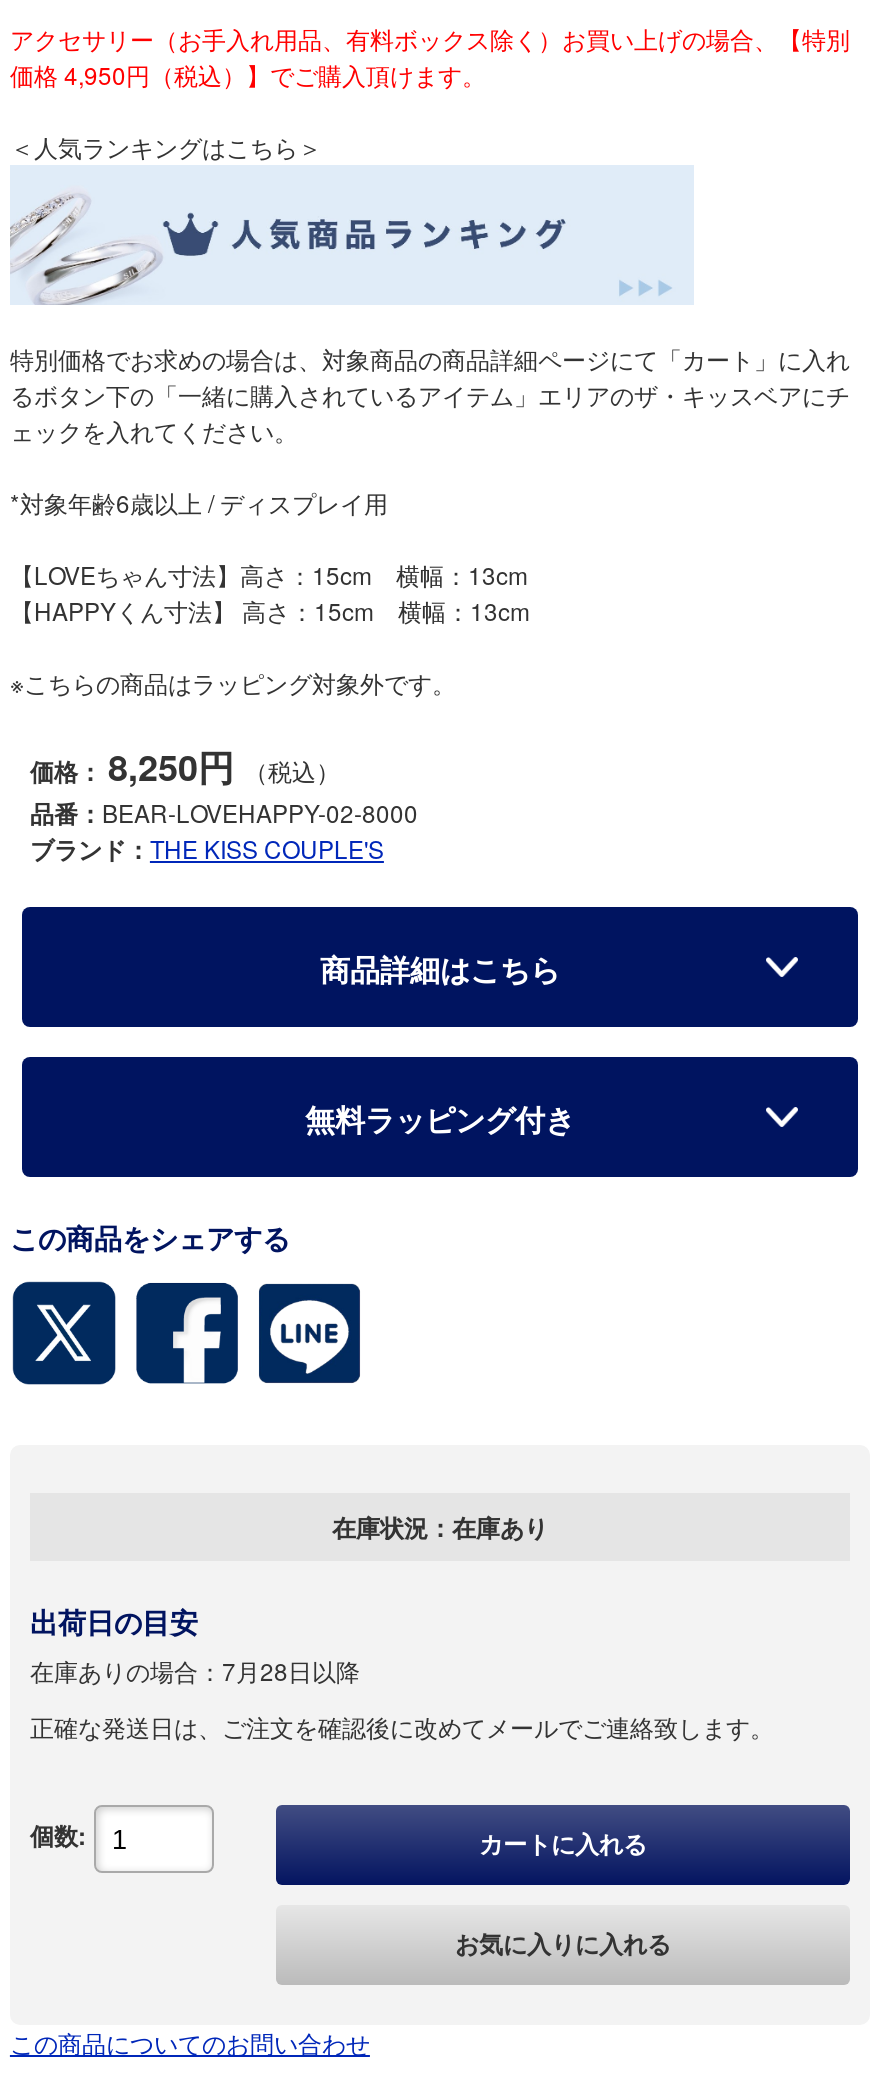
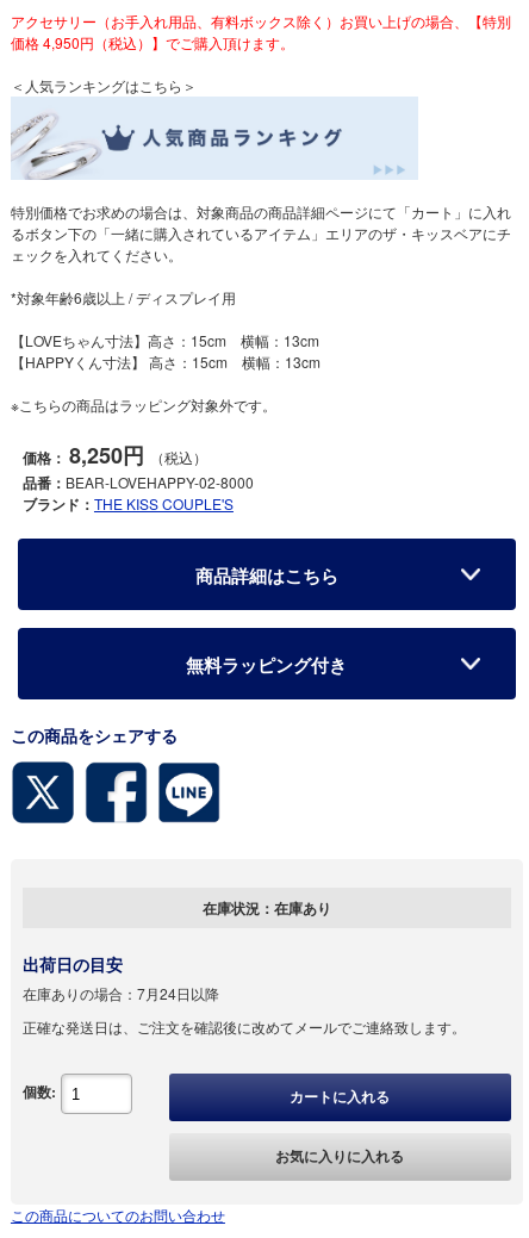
- 在庫ありの場合：7月28日以降
+ 在庫ありの場合：7月24日以降
